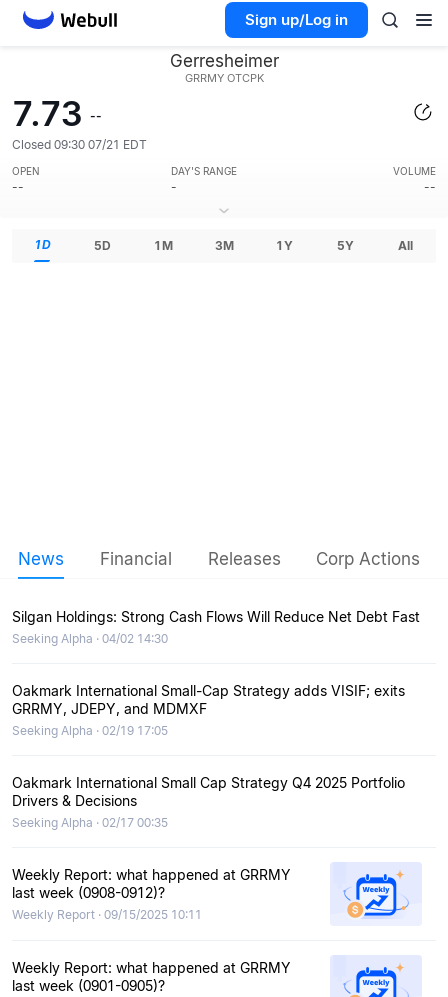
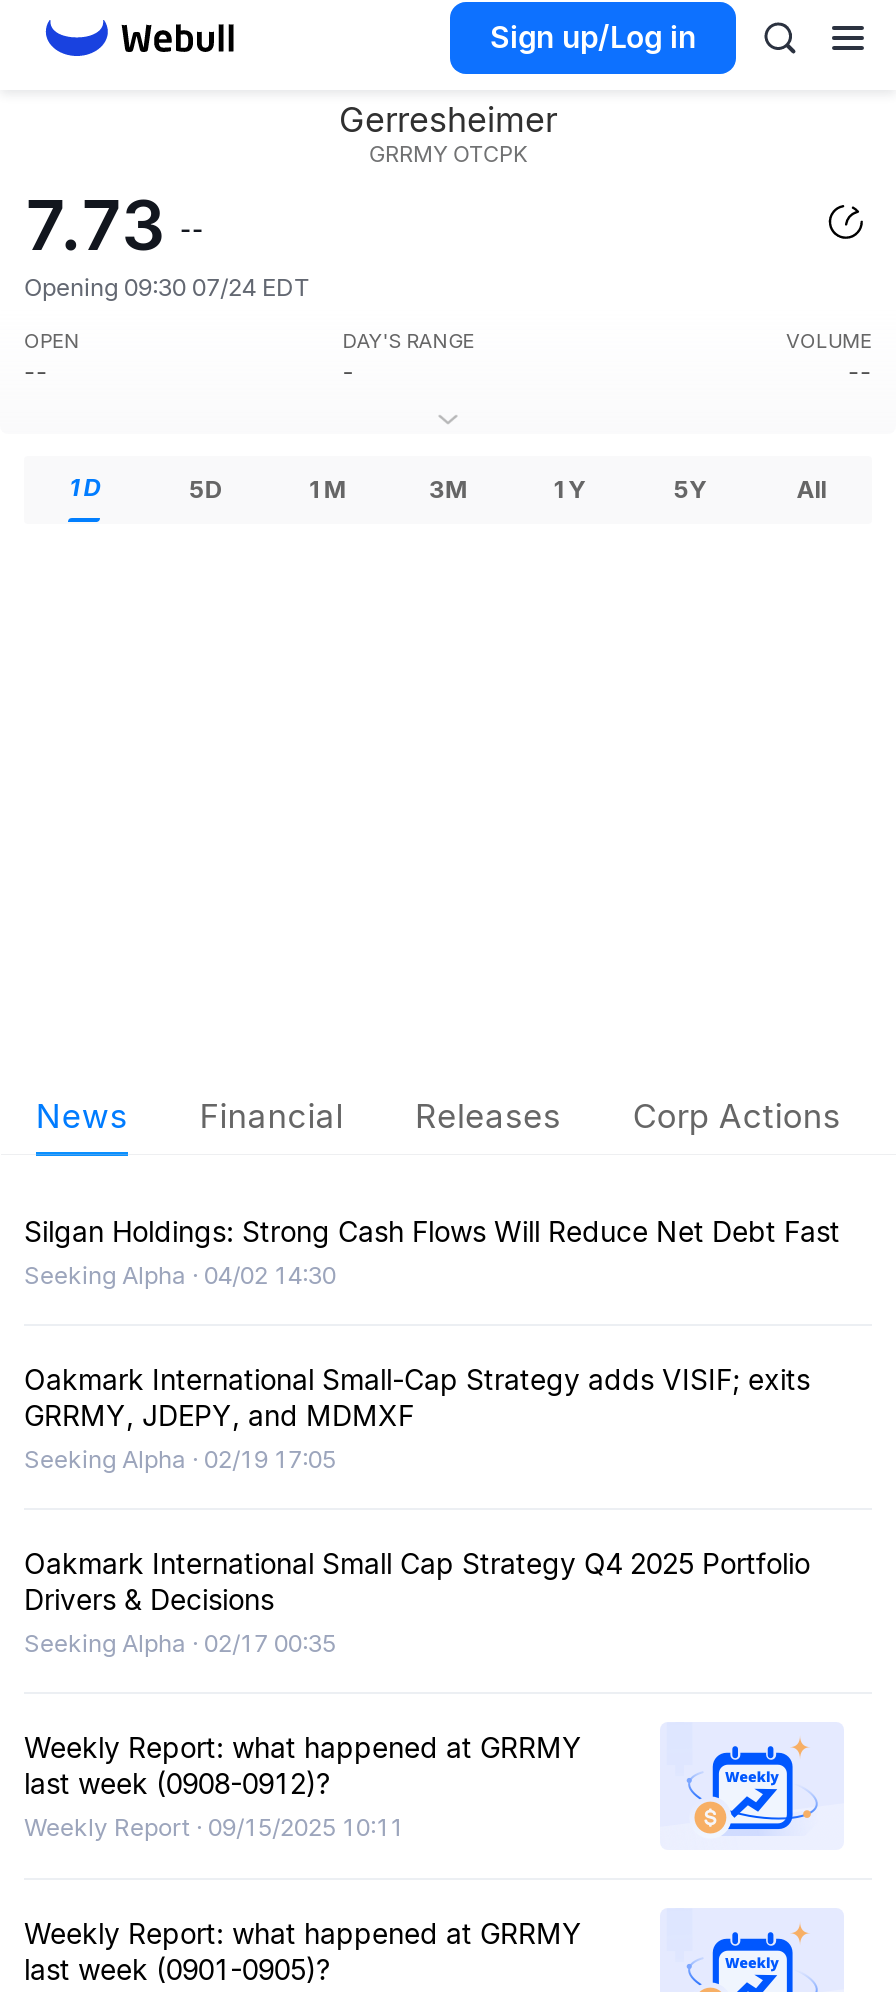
- Closed 09:30 07/21 EDT
+ Opening 09:30 07/24 EDT
